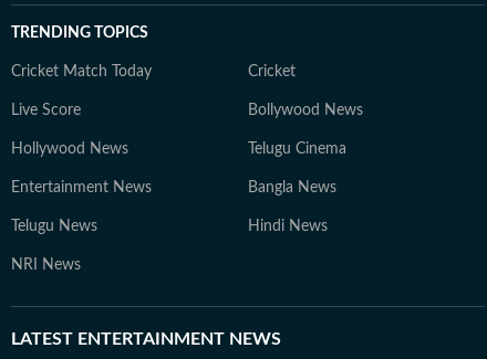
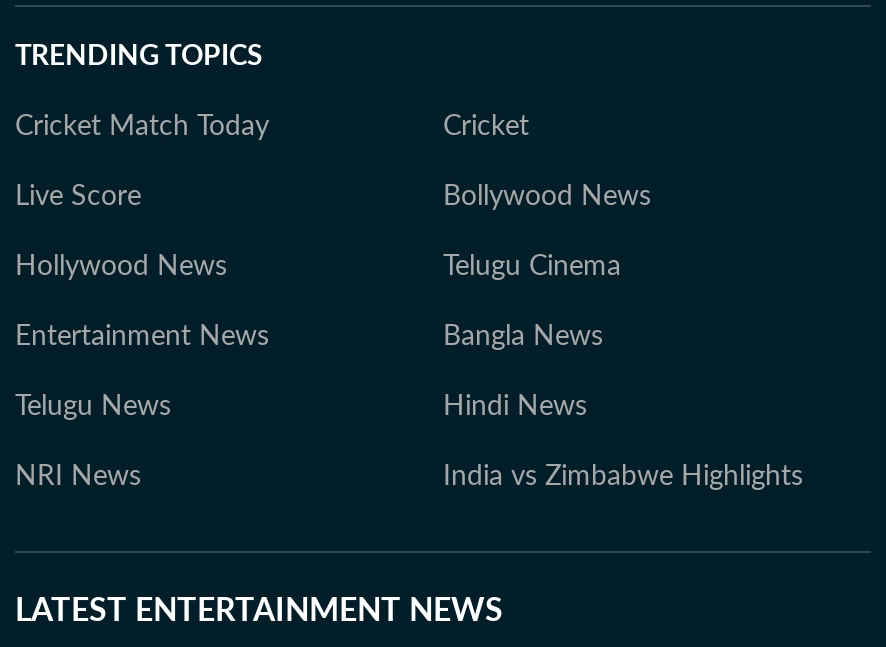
+ India vs Zimbabwe Highlights
